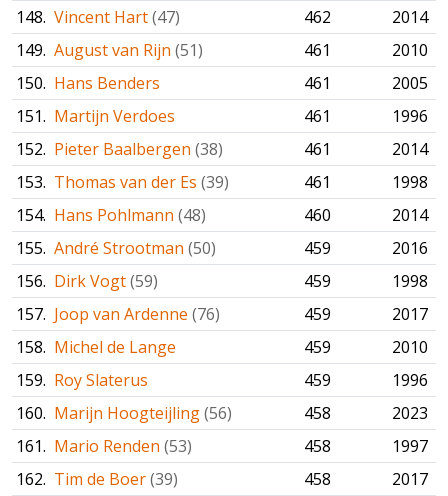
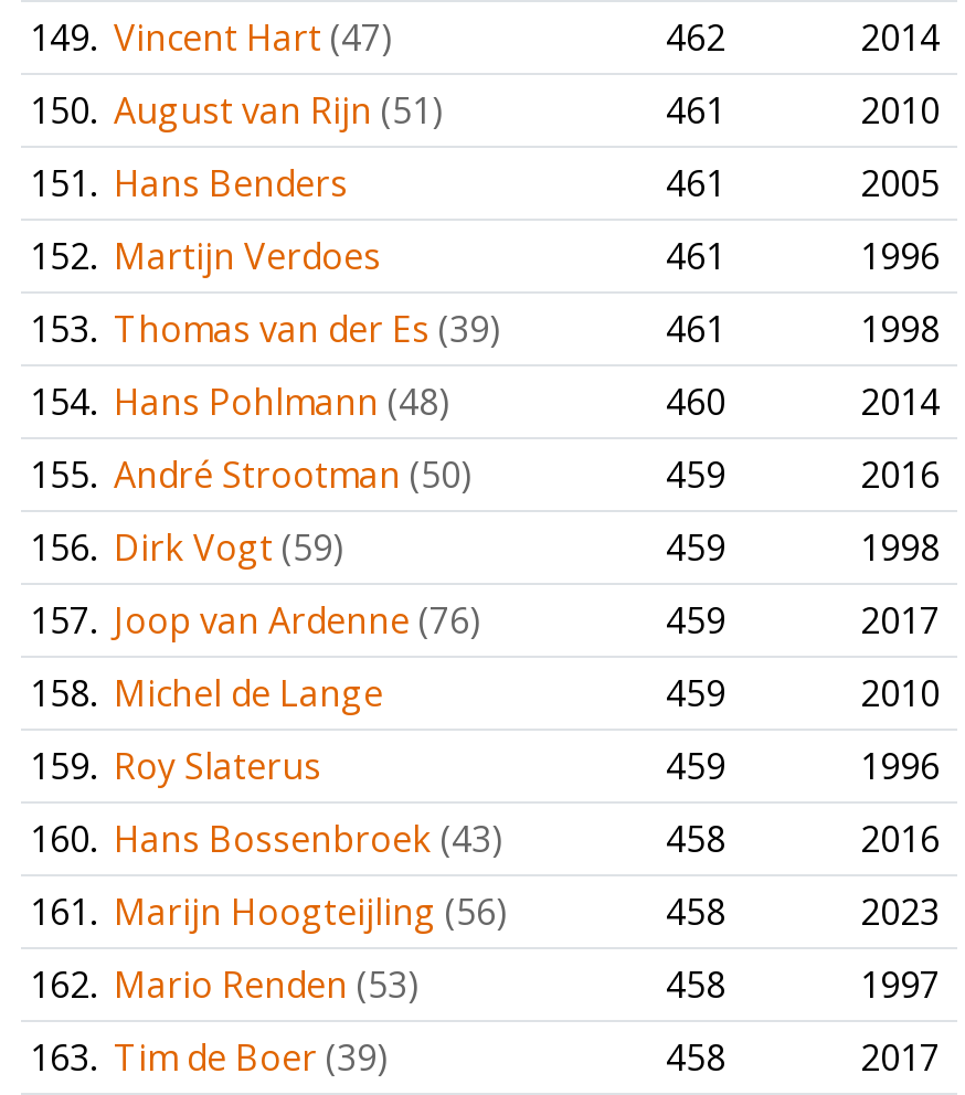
- 148. Vincent Hart (47)
+ 149. Vincent Hart (47)

- 149. August van Rijn (51)
+ 150. August van Rijn (51)

- 150. Hans Benders
+ 151. Hans Benders

- 151. Martijn Verdoes
+ 152. Martijn Verdoes

- 152. Pieter Baalbergen (38)
- 461
- 2014

moved up: 153. Thomas van der Es (39) | 461 | 1998 | ... | 459 | 1996

- 160. Marijn Hoogteijling (56)
+ 160. Hans Bossenbroek (43)
+ 458
+ 2016
+ 161. Marijn Hoogteijling (56)

- 161. Mario Renden (53)
+ 162. Mario Renden (53)

- 162. Tim de Boer (39)
+ 163. Tim de Boer (39)
